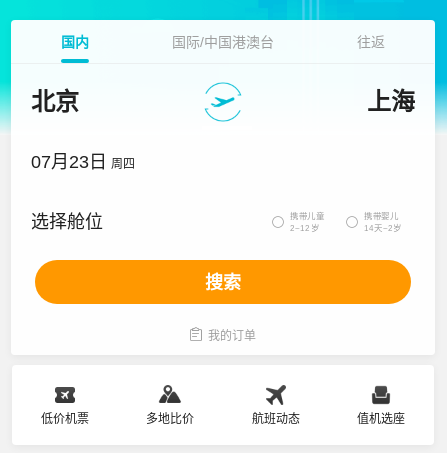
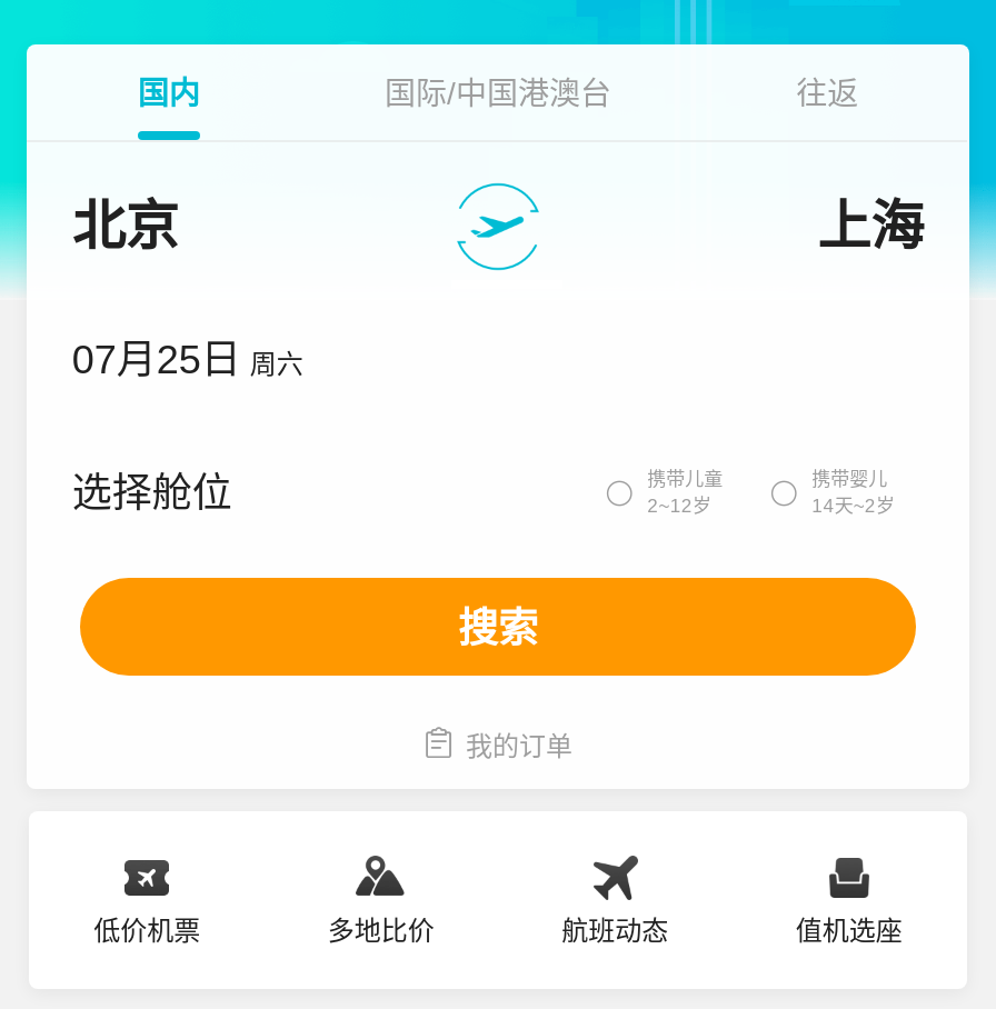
- 07月23日 周四
+ 07月25日 周六
